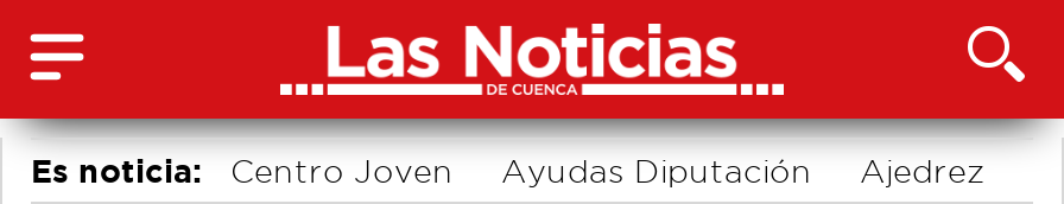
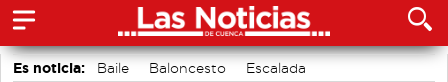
- Centro Joven
- Ayudas Diputación
- Ajedrez
+ Baile
+ Baloncesto
+ Escalada
